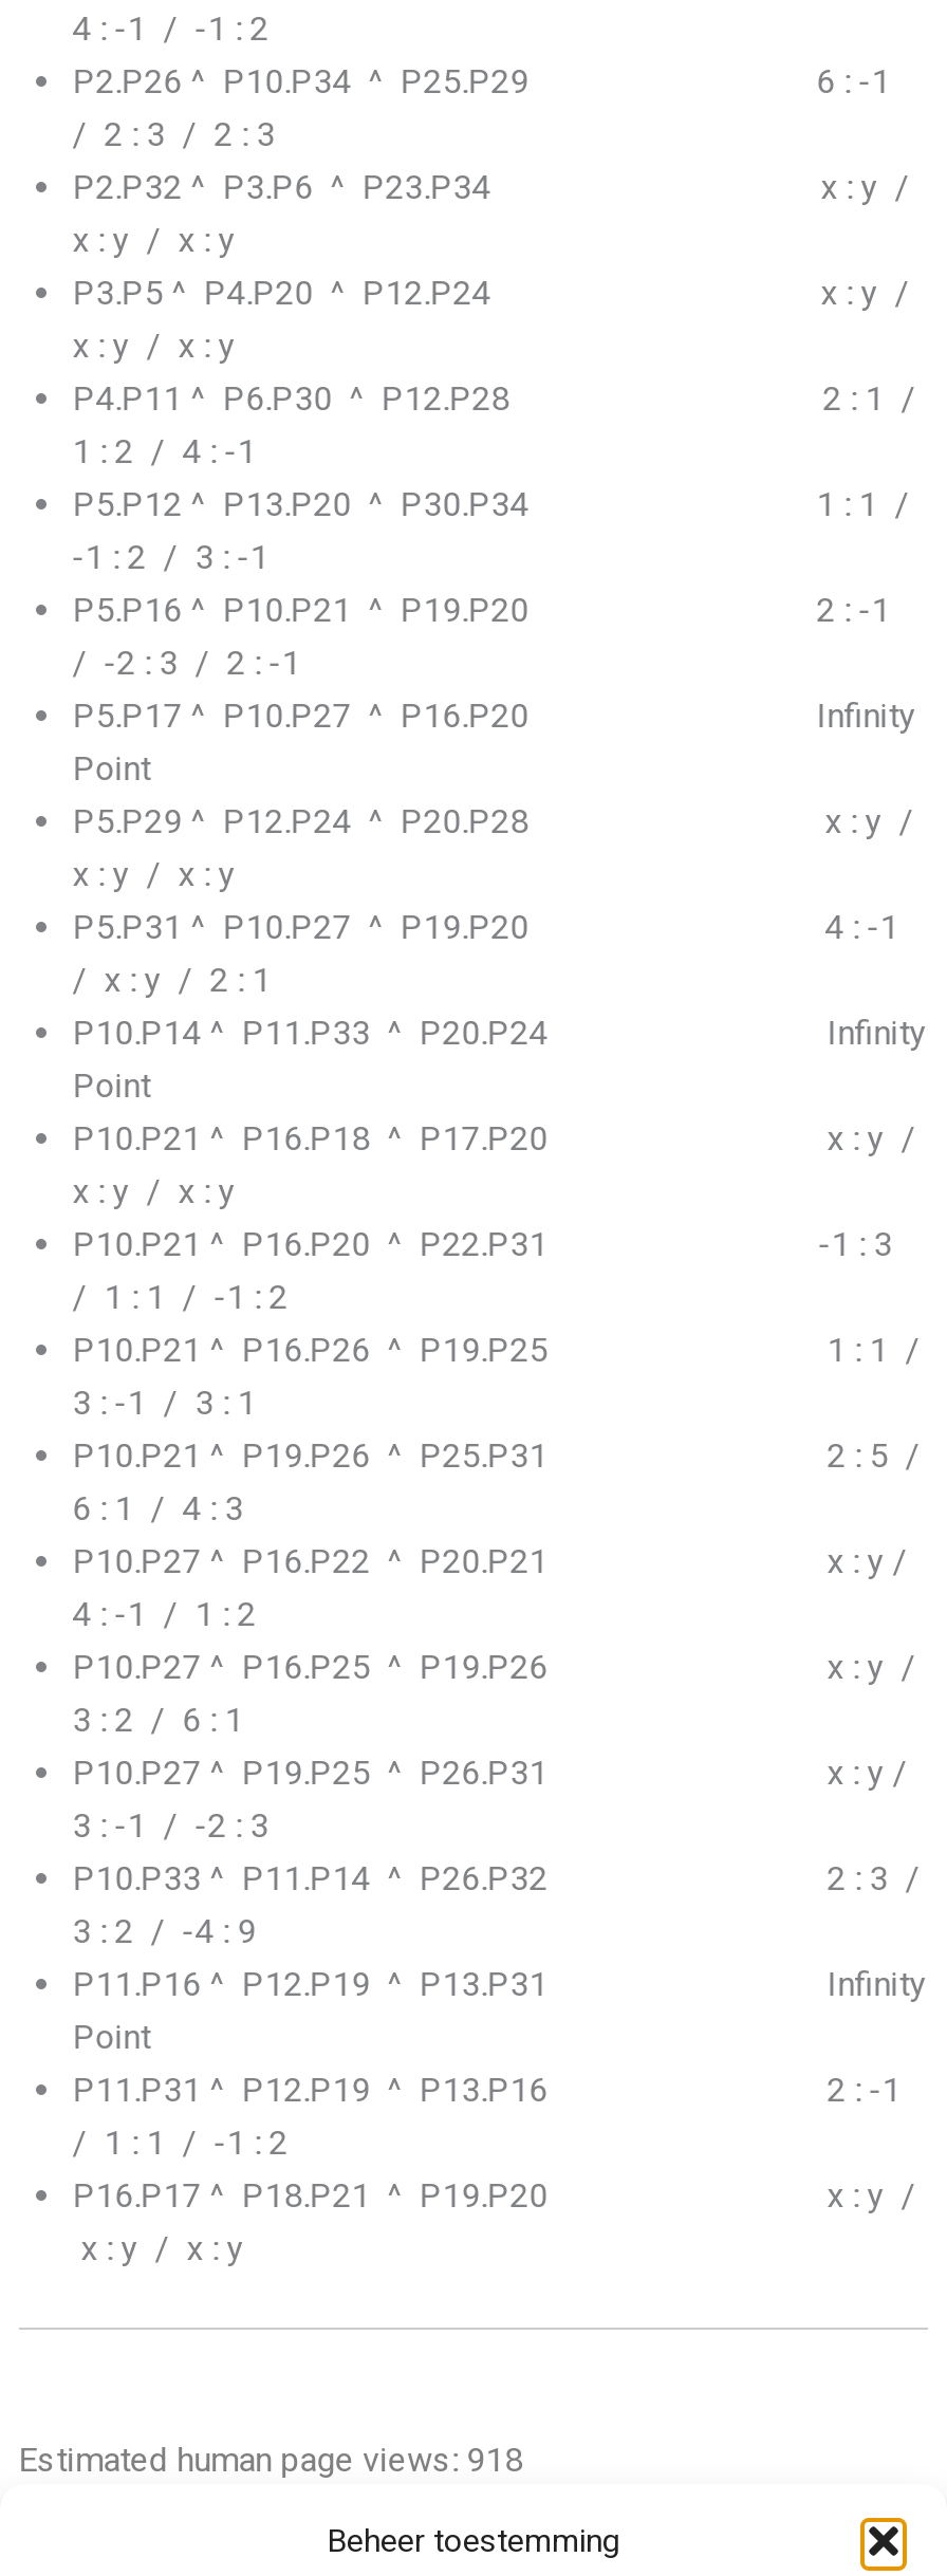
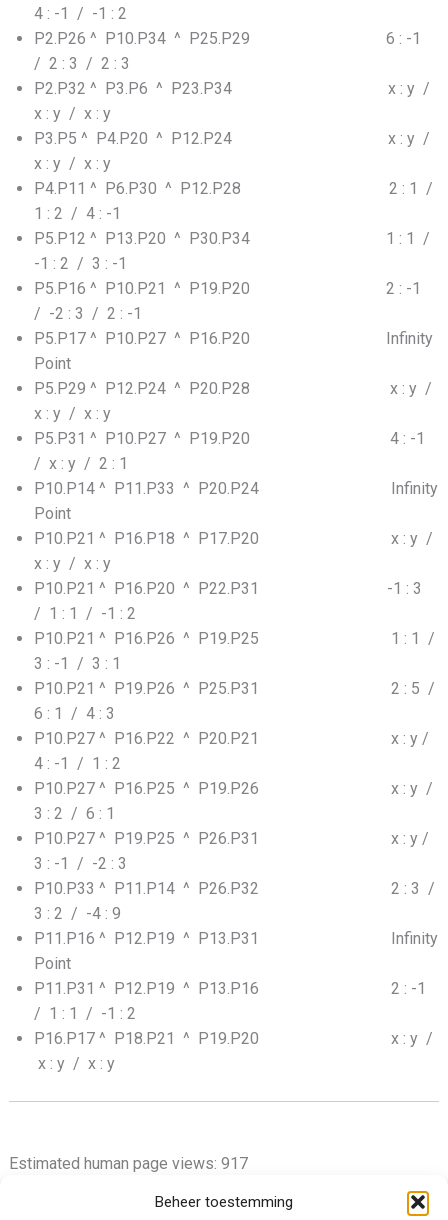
- Estimated human page views: 918
+ Estimated human page views: 917
